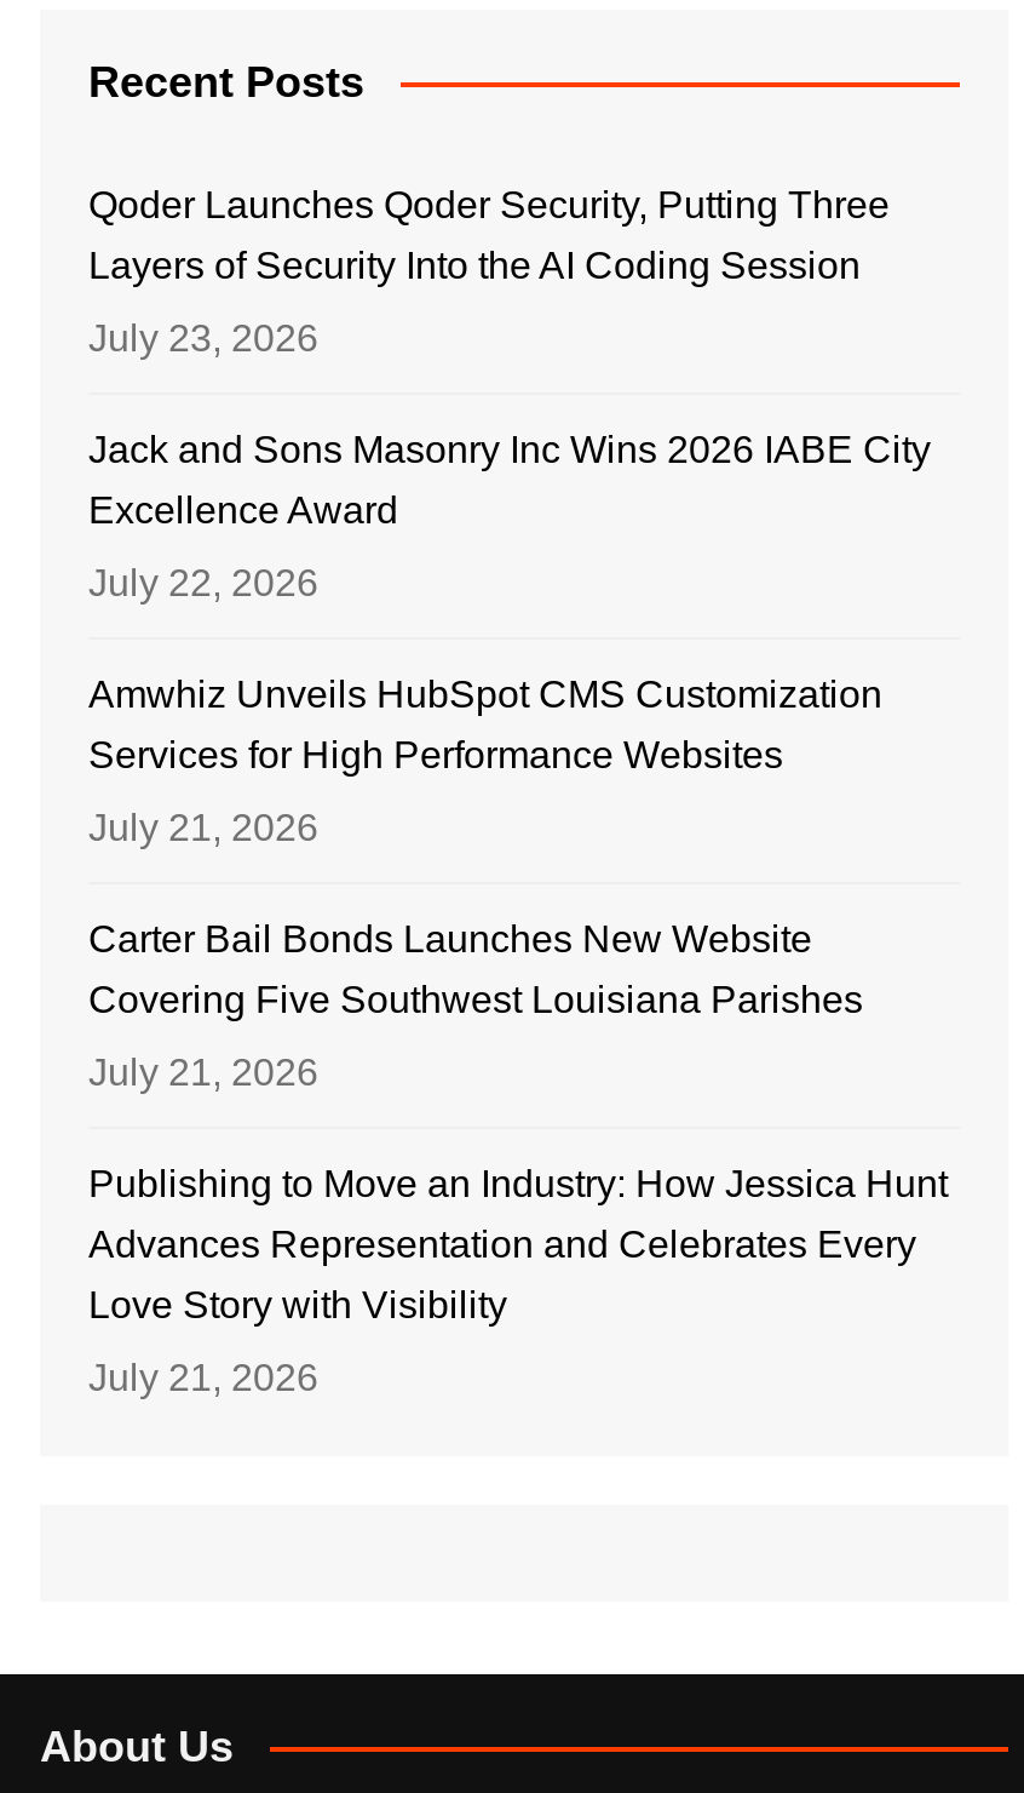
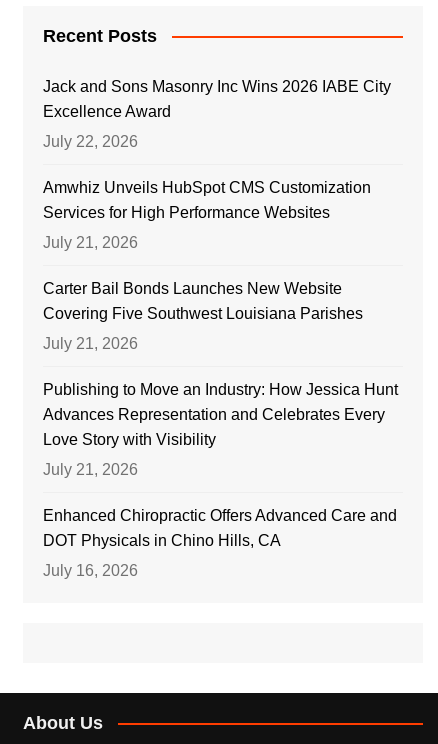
- Qoder Launches Qoder Security, Putting Three
- Layers of Security Into the AI Coding Session
- July 23, 2026

moved up: Jack and Sons Masonry Inc Wins 2026 IABE City | Excellence Award | July 22, 2026 | ... | Love Story with Visibility | July 21, 2026

+ Enhanced Chiropractic Offers Advanced Care and
+ DOT Physicals in Chino Hills, CA
+ July 16, 2026
